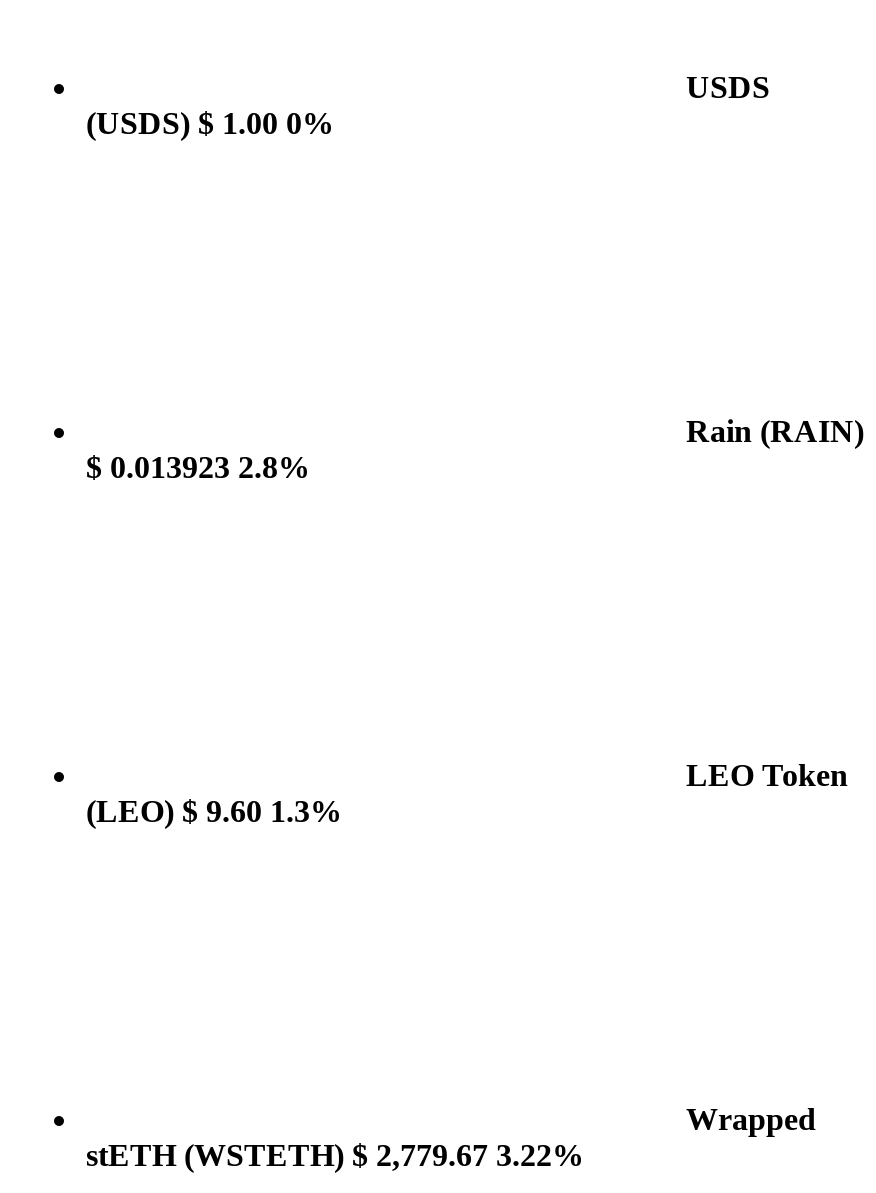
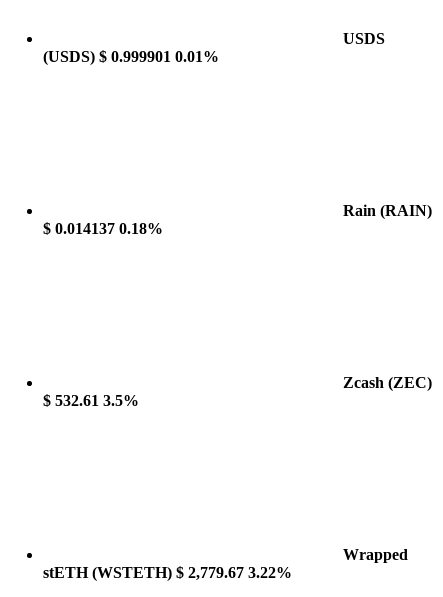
- (USDS) $ 1.00 0%
+ (USDS) $ 0.999901 0.01%

- $ 0.013923 2.8%
+ $ 0.014137 0.18%

- LEO Token
- (LEO) $ 9.60 1.3%
+ Zcash (ZEC)
+ $ 532.61 3.5%
